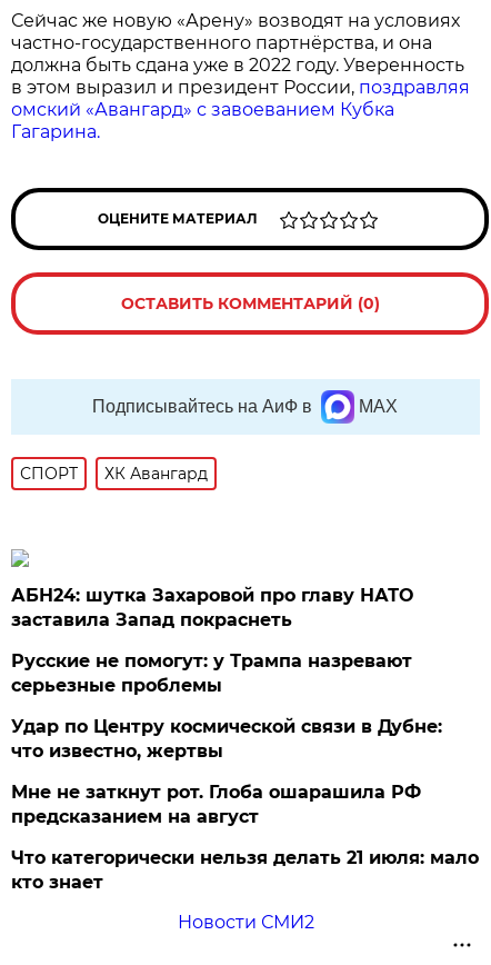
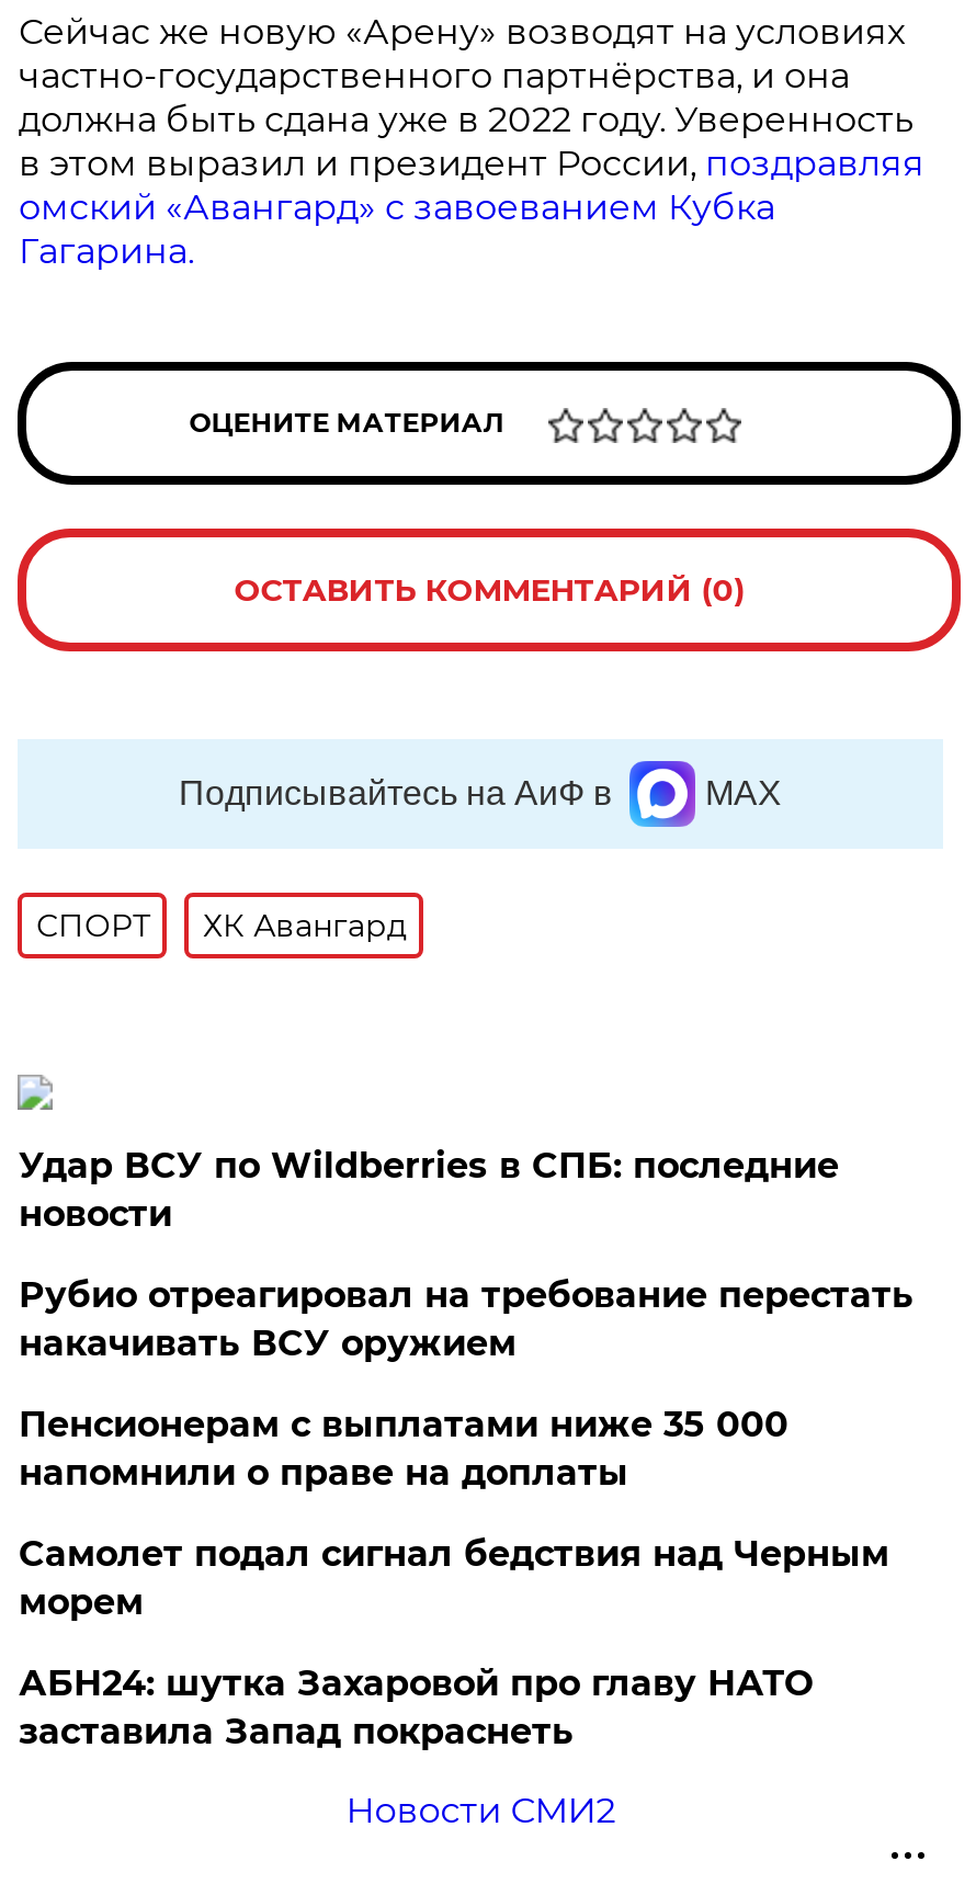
+ Удар ВСУ по Wildberries в СПБ: последние
+ новости
+ Рубио отреагировал на требование перестать
+ накачивать ВСУ оружием
+ Пенсионерам с выплатами ниже 35 000
+ напомнили о праве на доплаты
+ Самолет подал сигнал бедствия над Черным
+ морем

moved down: АБН24: шутка Захаровой про главу НАТО | заставила Запад покраснеть

- Русские не помогут: у Трампа назревают
- серьезные проблемы
- Удар по Центру космической связи в Дубне:
- что известно, жертвы
- Мне не заткнут рот. Глоба ошарашила РФ
- предсказанием на август
- Что категорически нельзя делать 21 июля: мало
- кто знает
